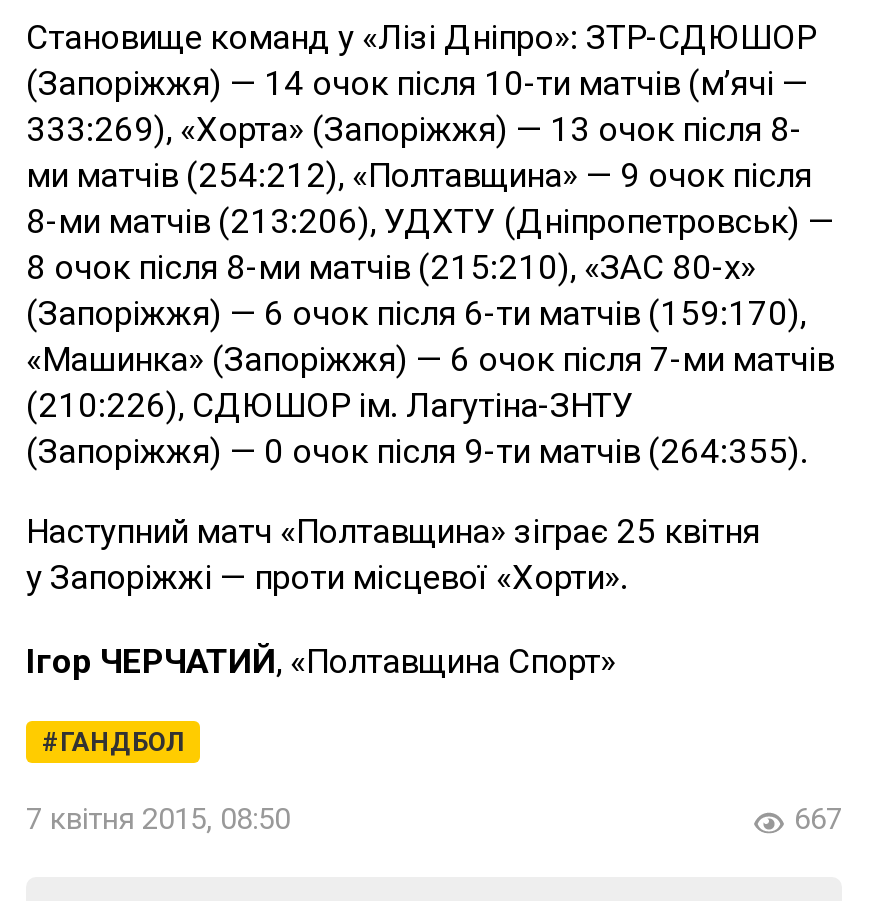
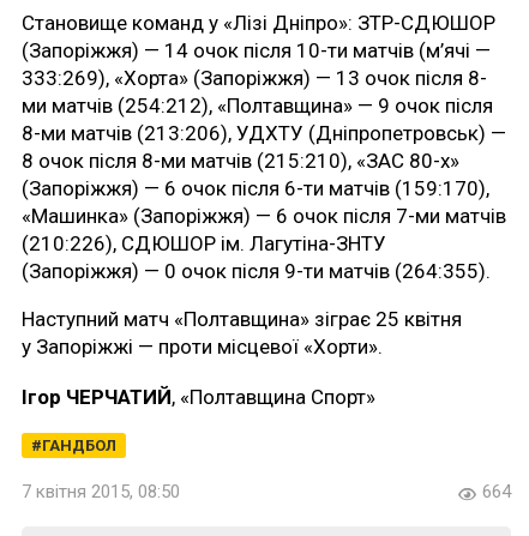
- 667
+ 664
